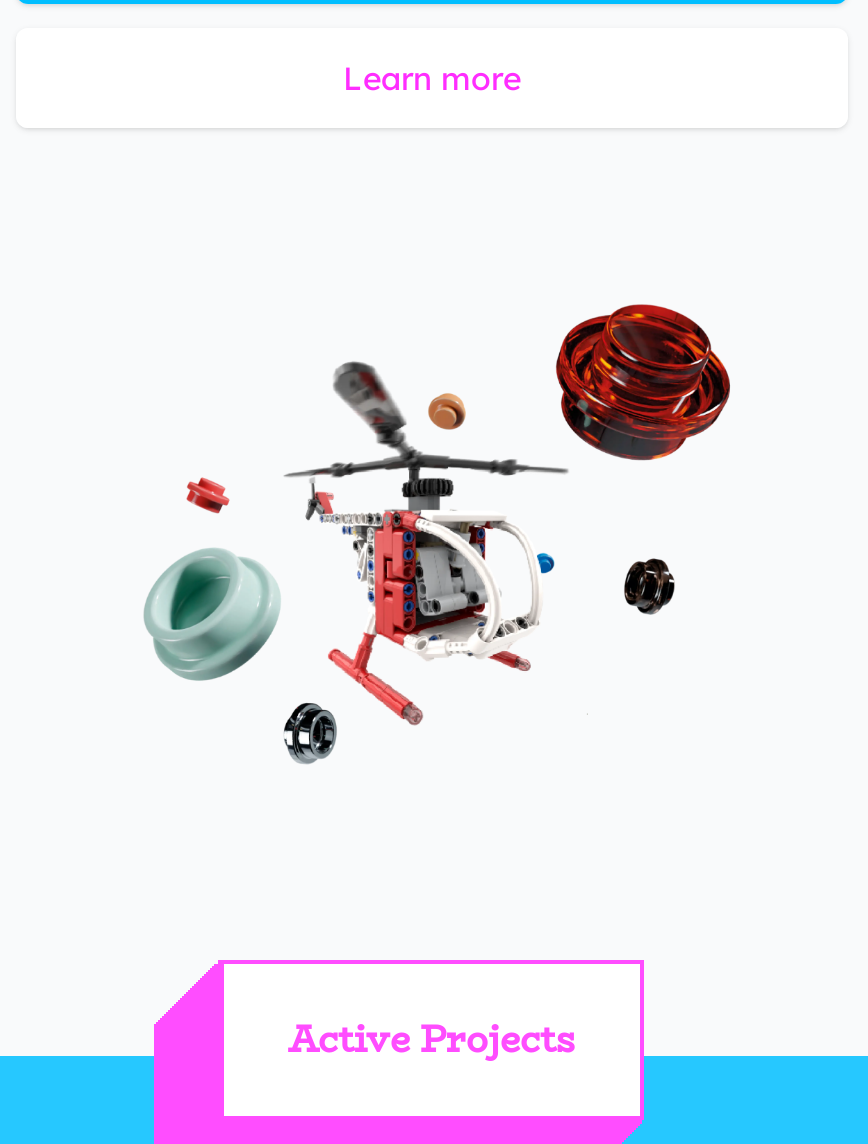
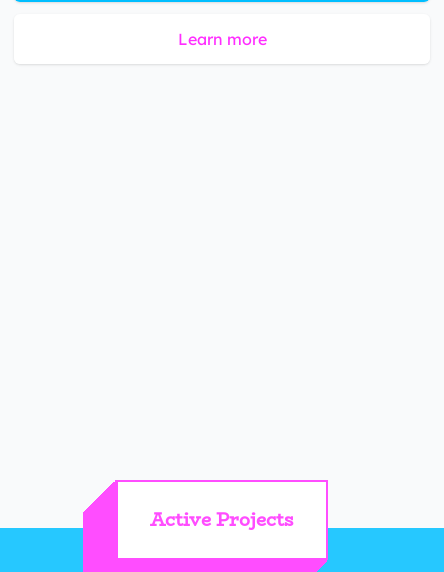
- [image]
